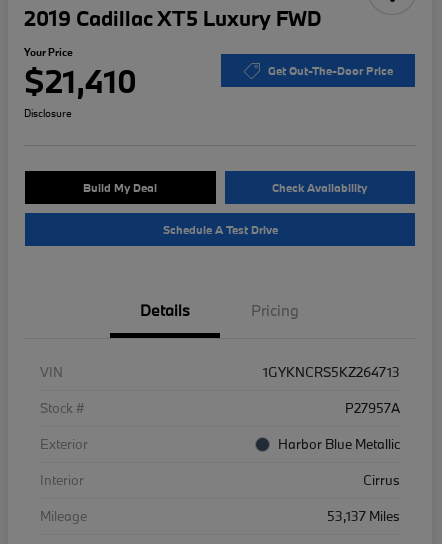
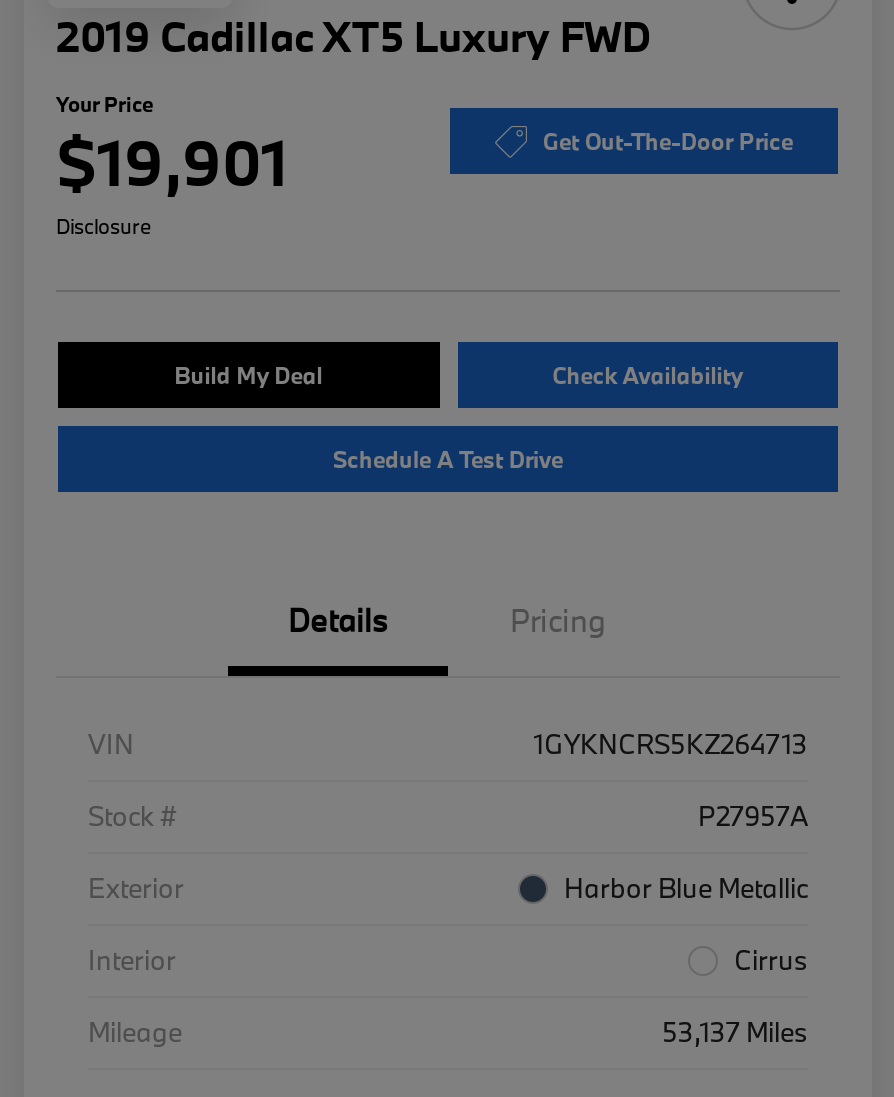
- $21,410
+ $19,901
